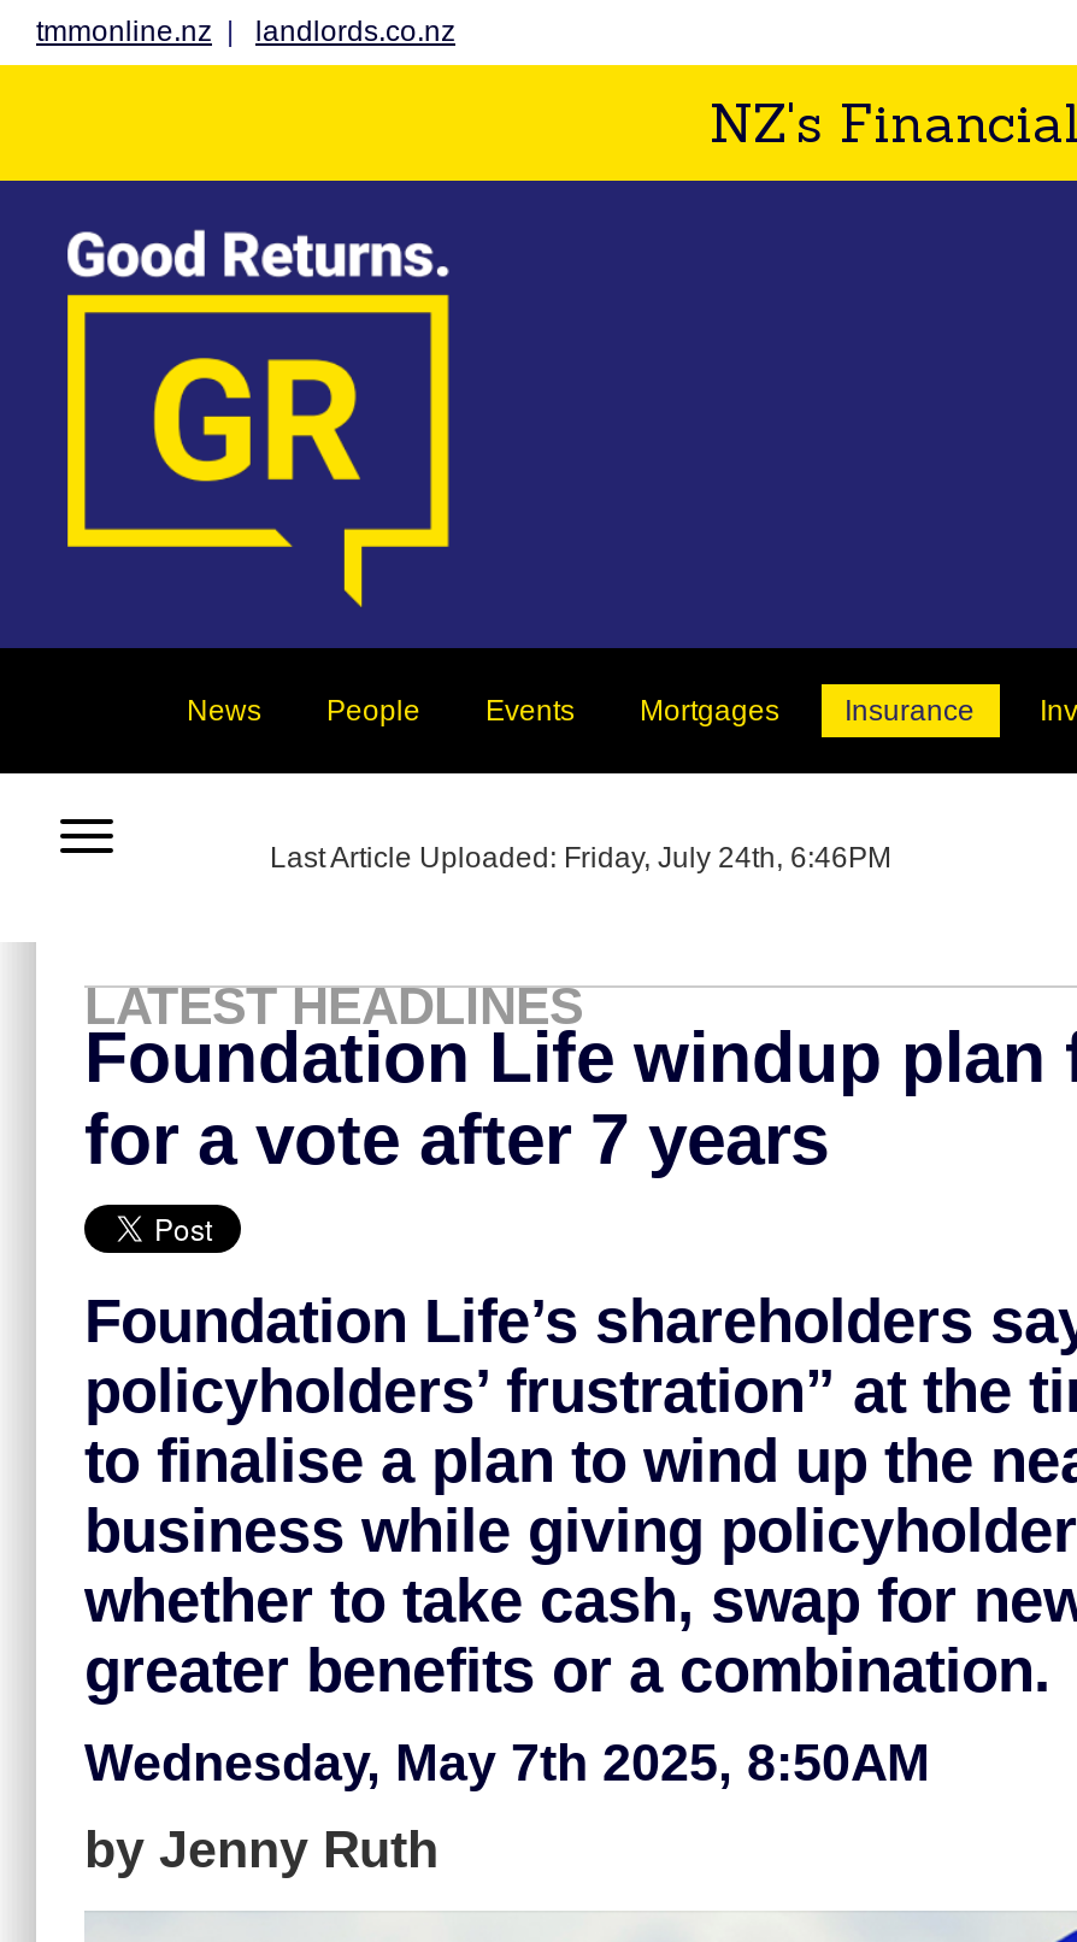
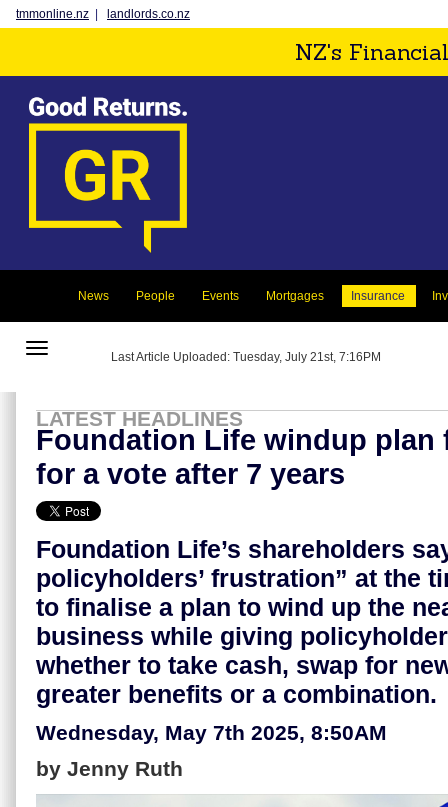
- Last Article Uploaded: Friday, July 24th, 6:46PM
+ Last Article Uploaded: Tuesday, July 21st, 7:16PM
